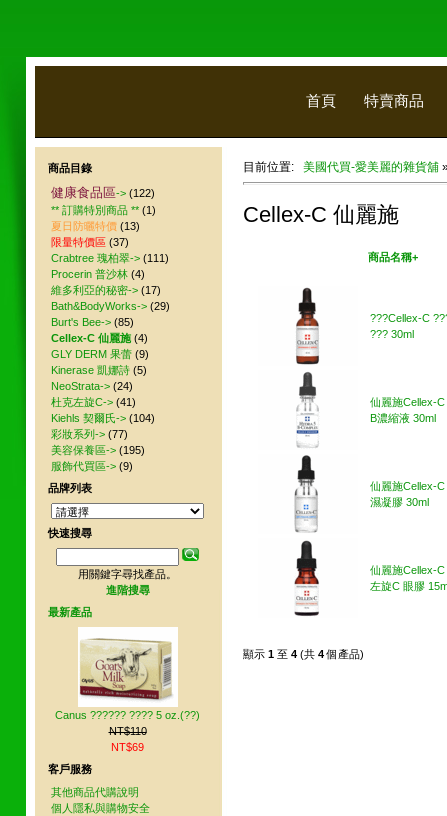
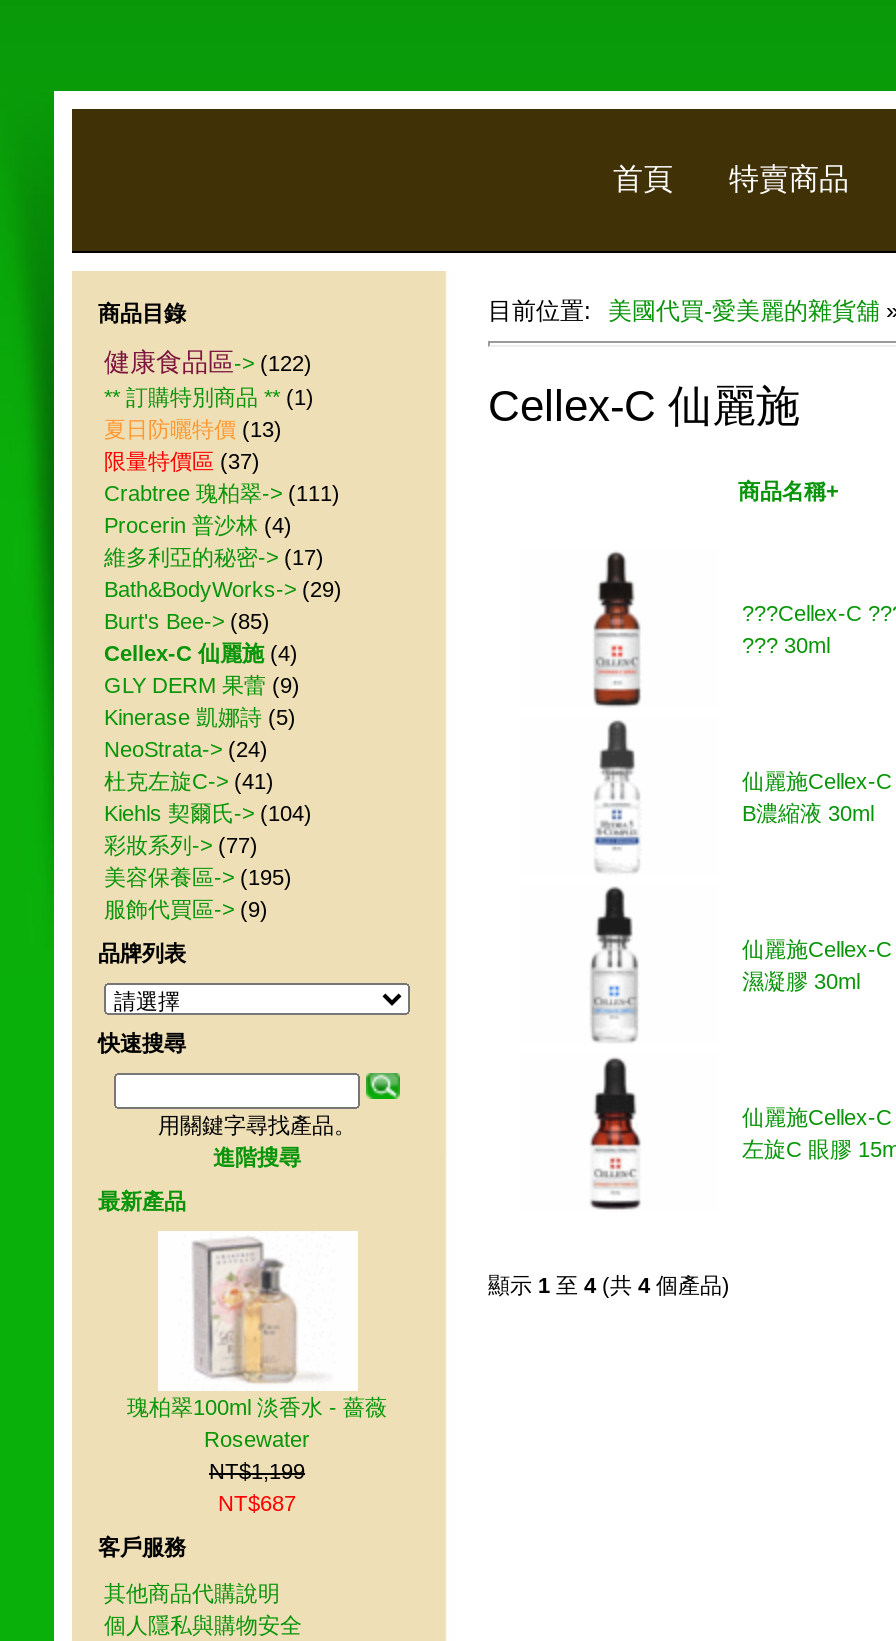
- [image]
- Canus ?????? ???? 5 oz.(??)
- NT$110
- NT$69
+ [image]
+ 瑰柏翠100ml 淡香水 - 薔薇
+ Rosewater
+ NT$1,199
+ NT$687
